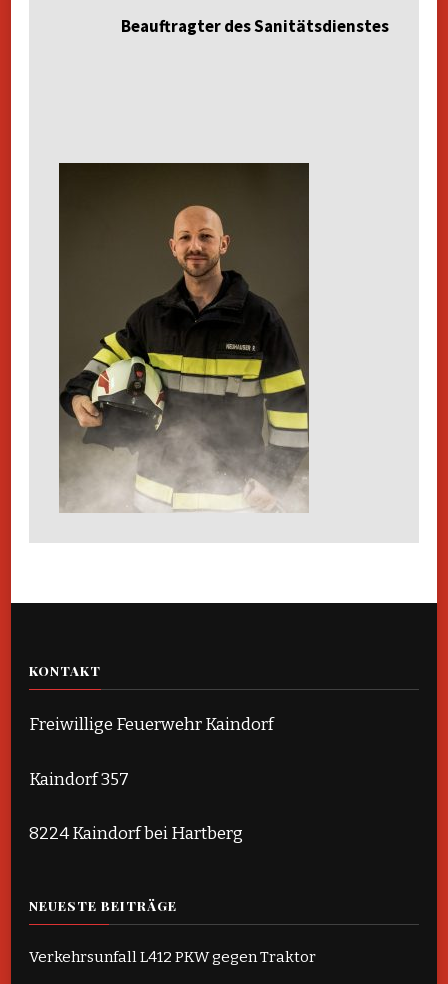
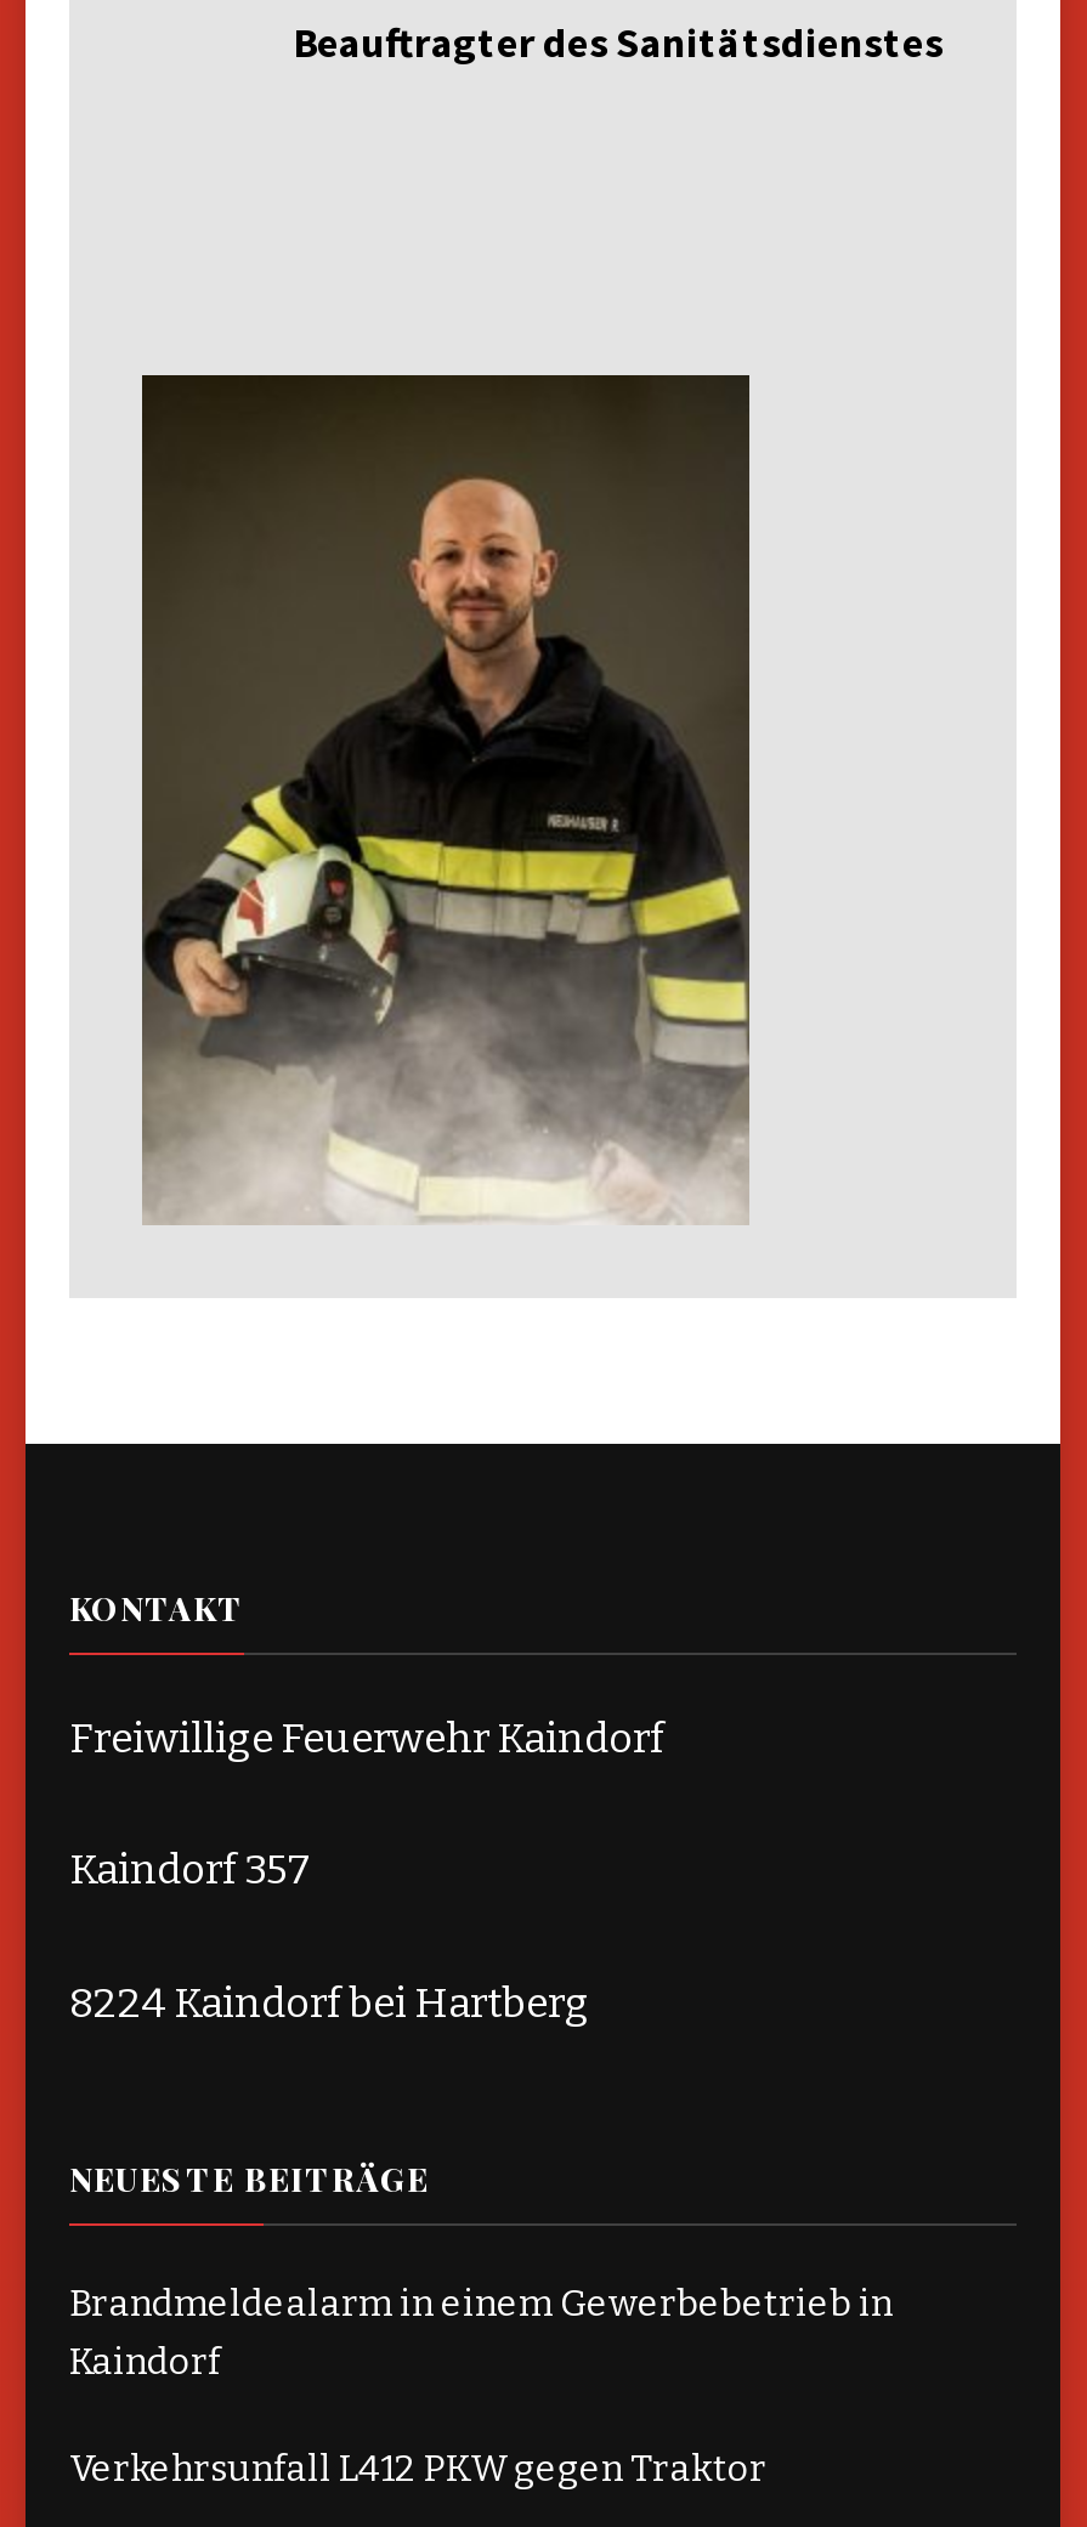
+ Brandmeldealarm in einem Gewerbebetrieb in
+ Kaindorf
